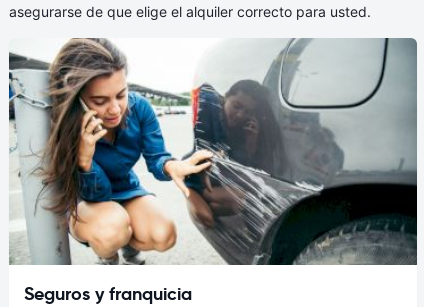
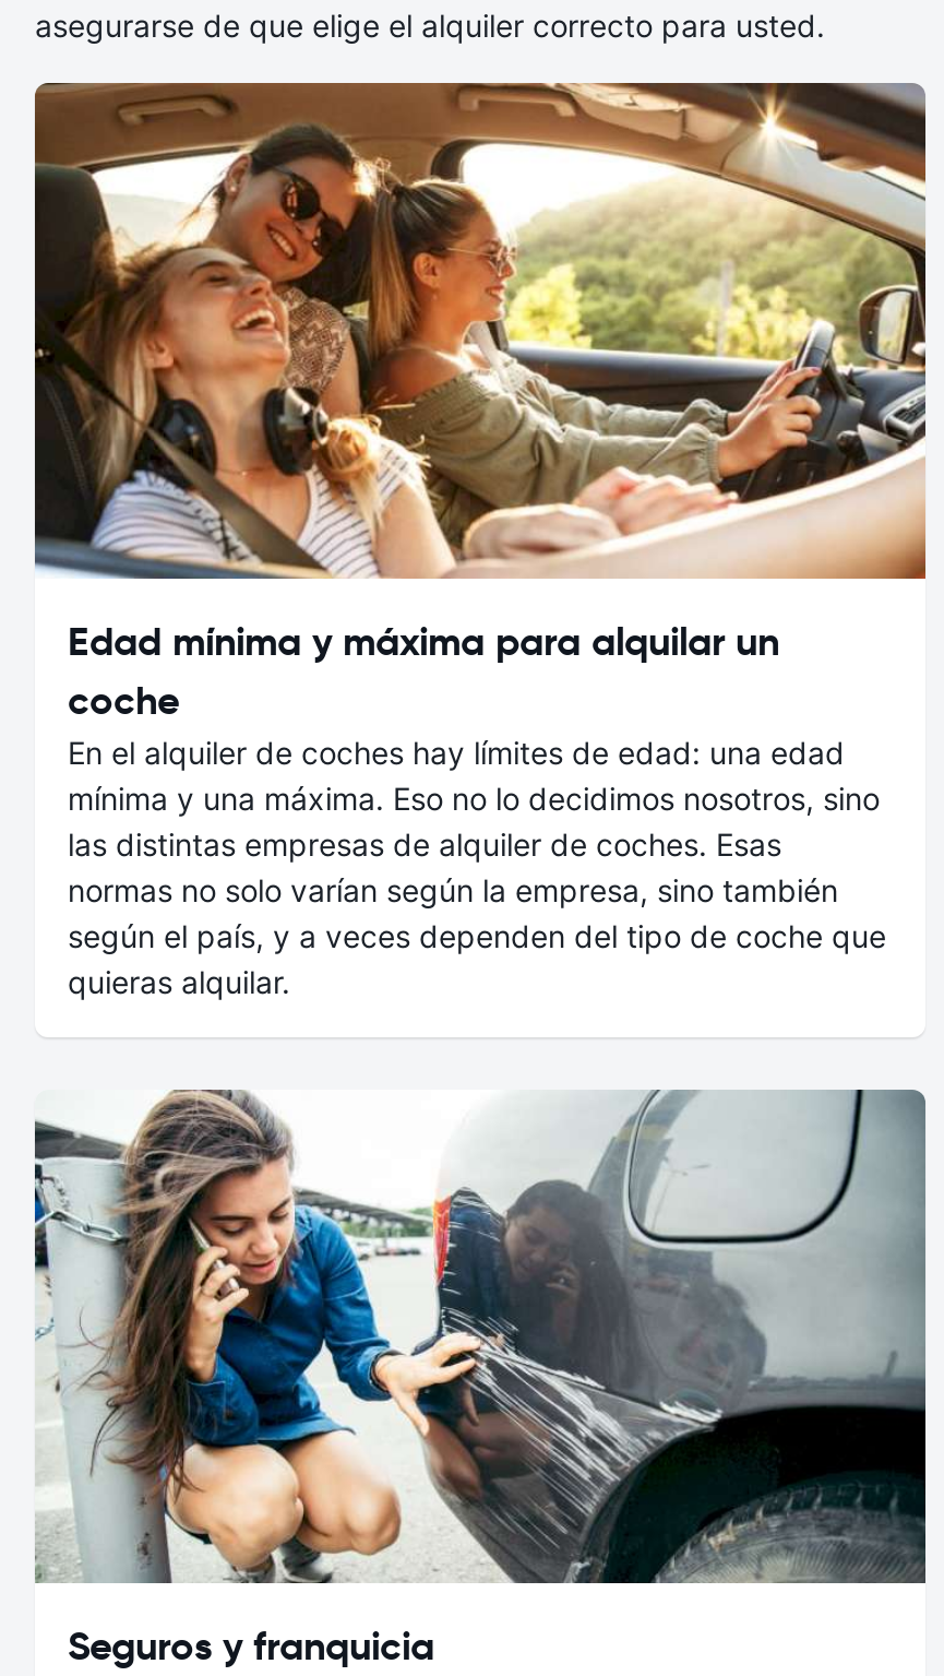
+ [image]
+ Edad mínima y máxima para alquilar un
+ coche
+ En el alquiler de coches hay límites de edad: una edad
+ mínima y una máxima. Eso no lo decidimos nosotros, sino
+ las distintas empresas de alquiler de coches. Esas
+ normas no solo varían según la empresa, sino también
+ según el país, y a veces dependen del tipo de coche que
+ quieras alquilar.
